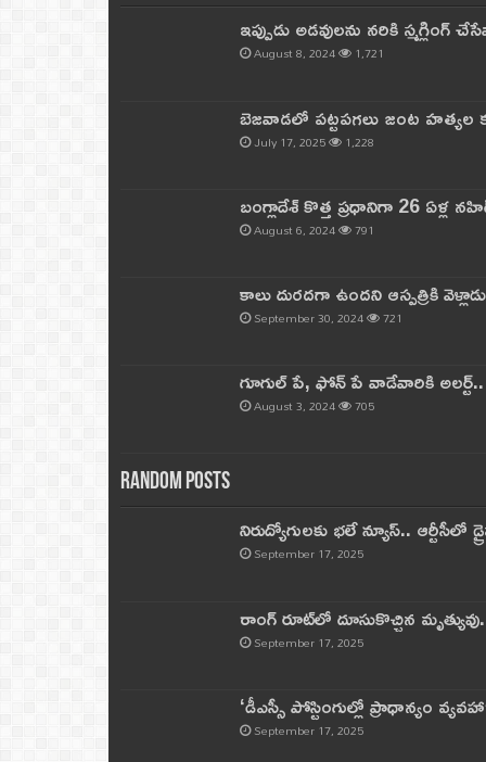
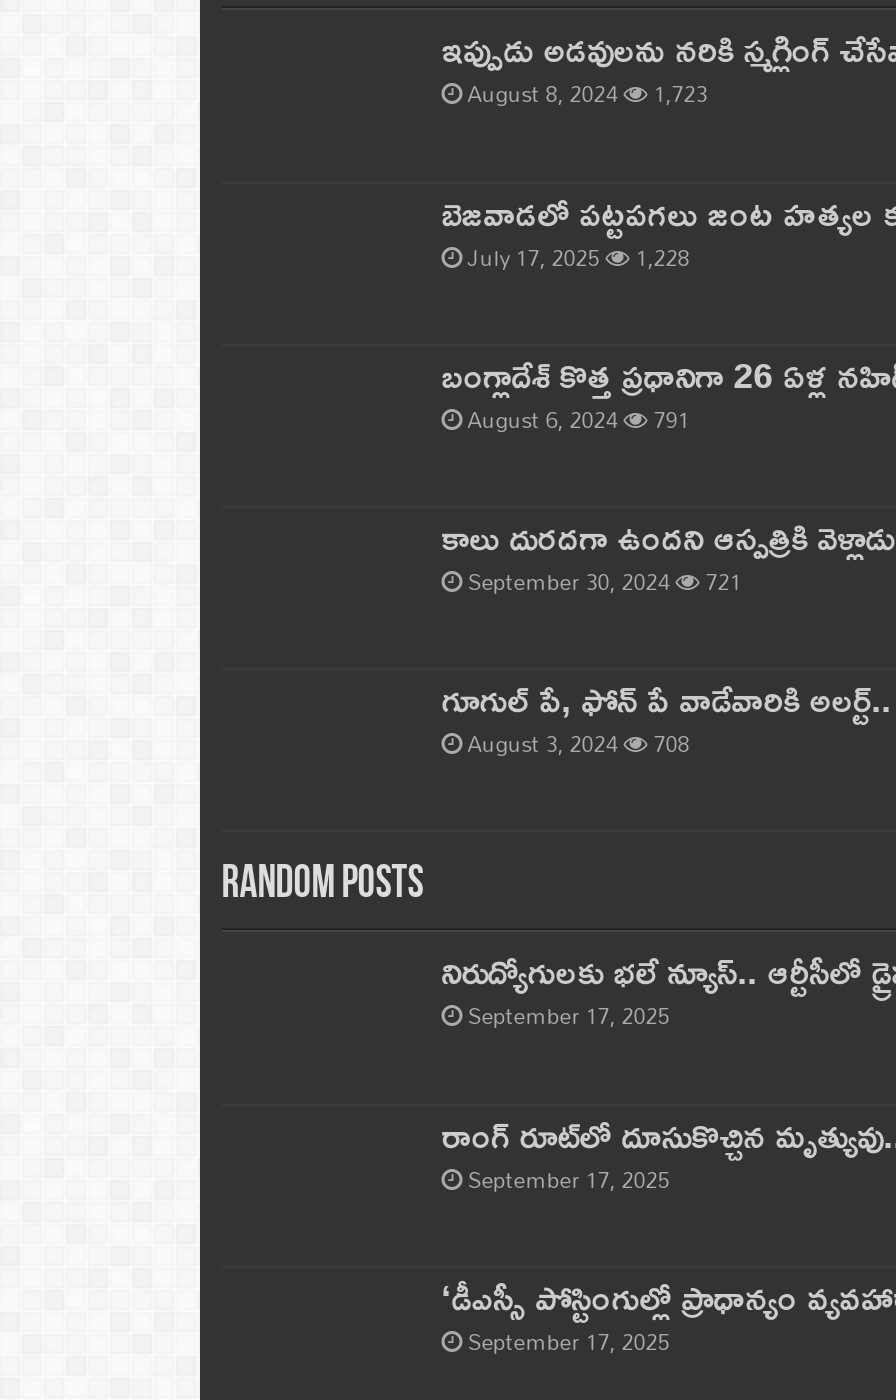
- August 8, 2024 1,721
+ August 8, 2024 1,723

- August 3, 2024 705
+ August 3, 2024 708
